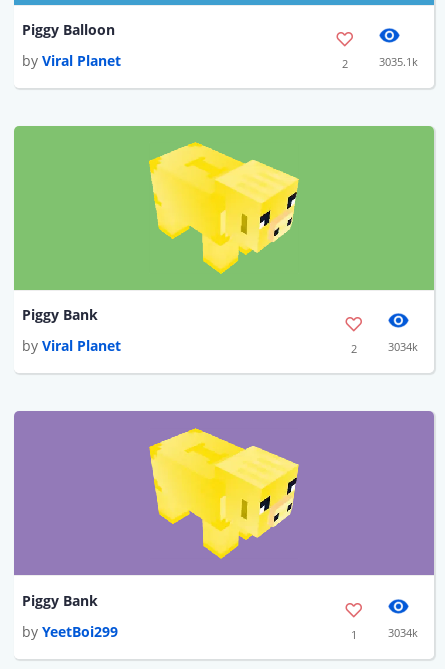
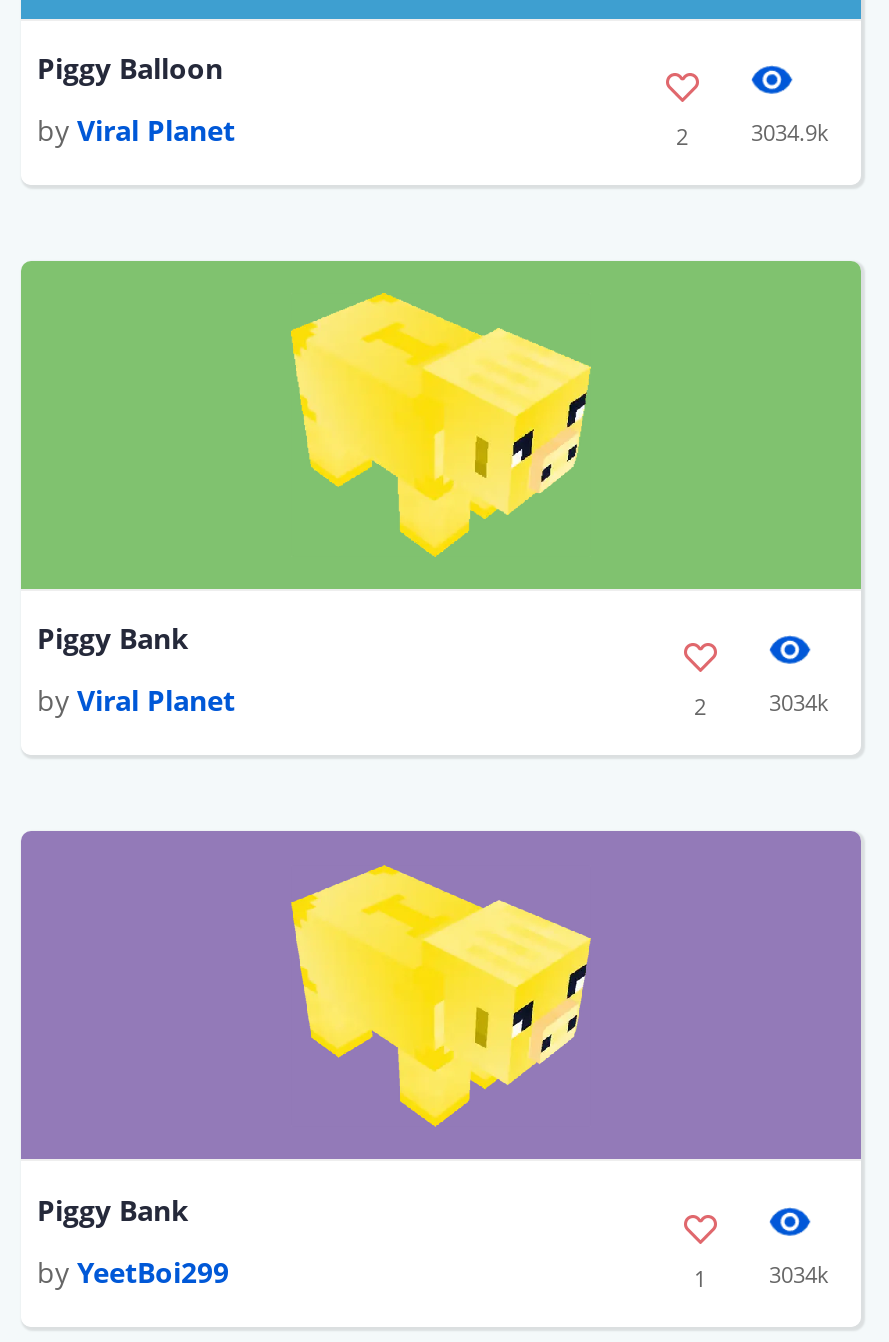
- 3035.1k
+ 3034.9k
